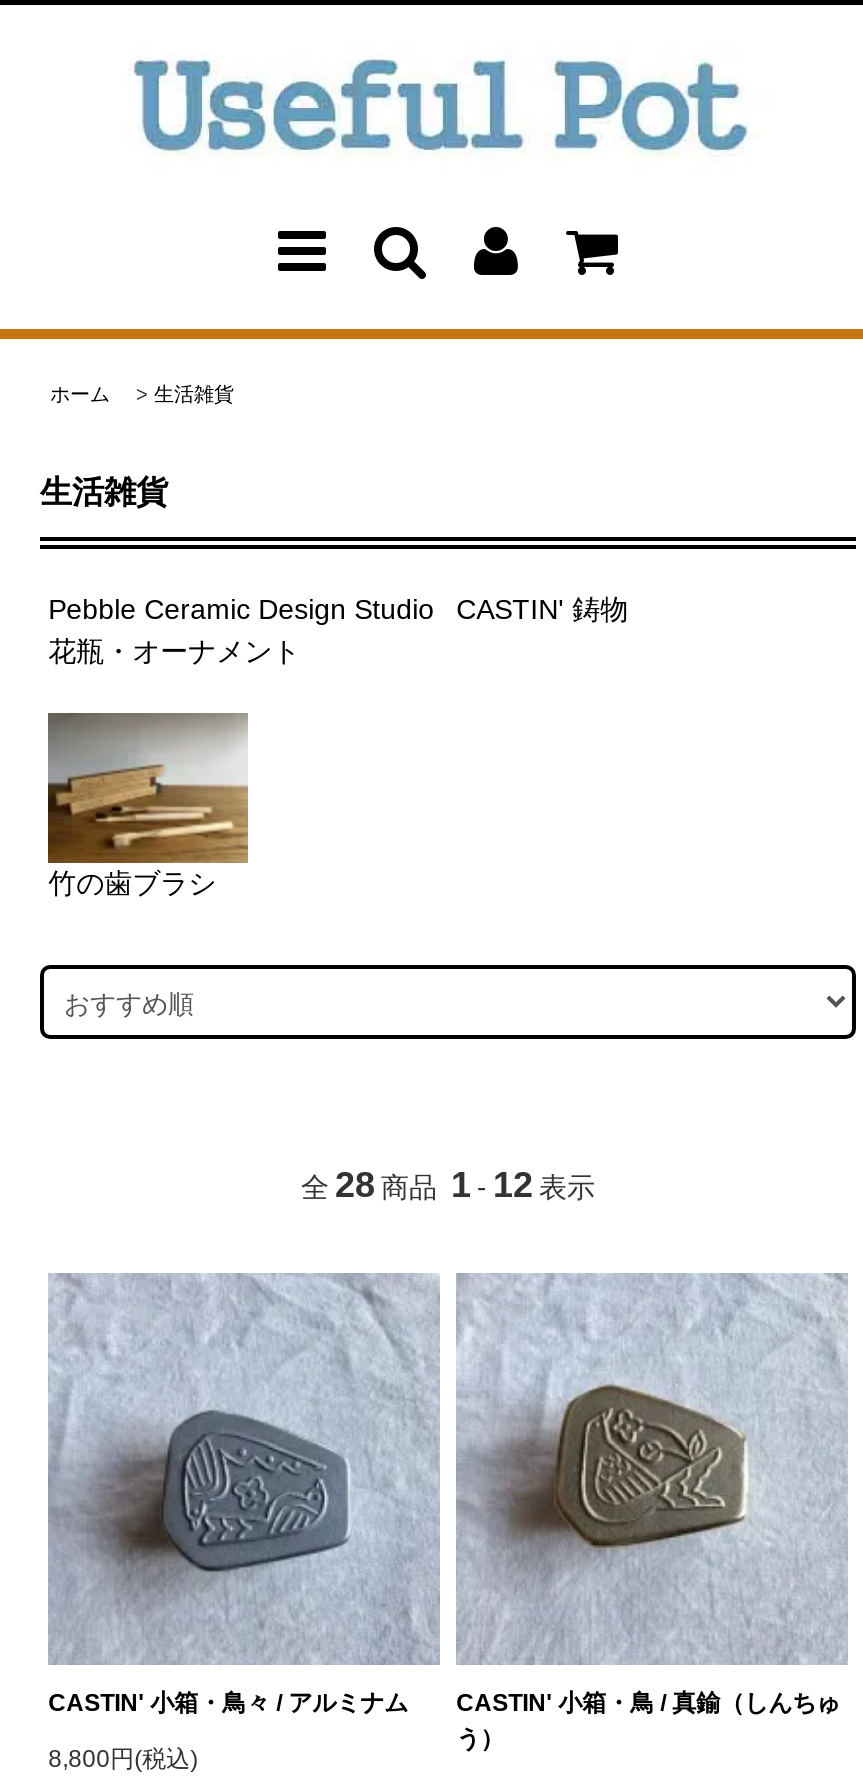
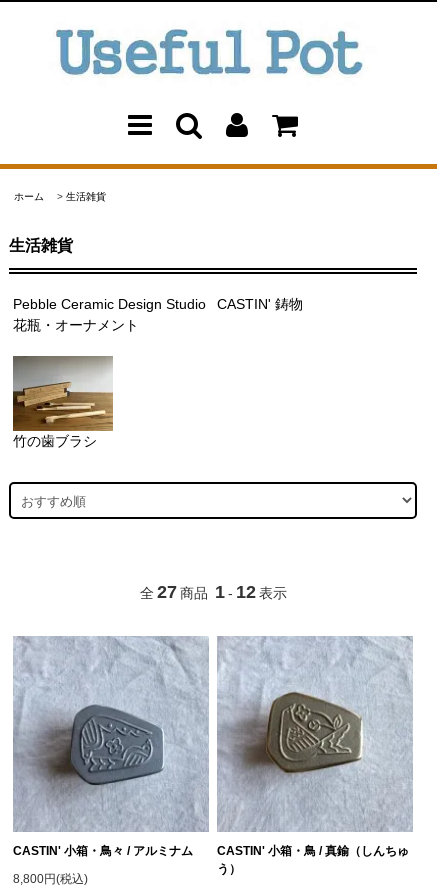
- 全 28 商品 1 - 12 表示
+ 全 27 商品 1 - 12 表示
